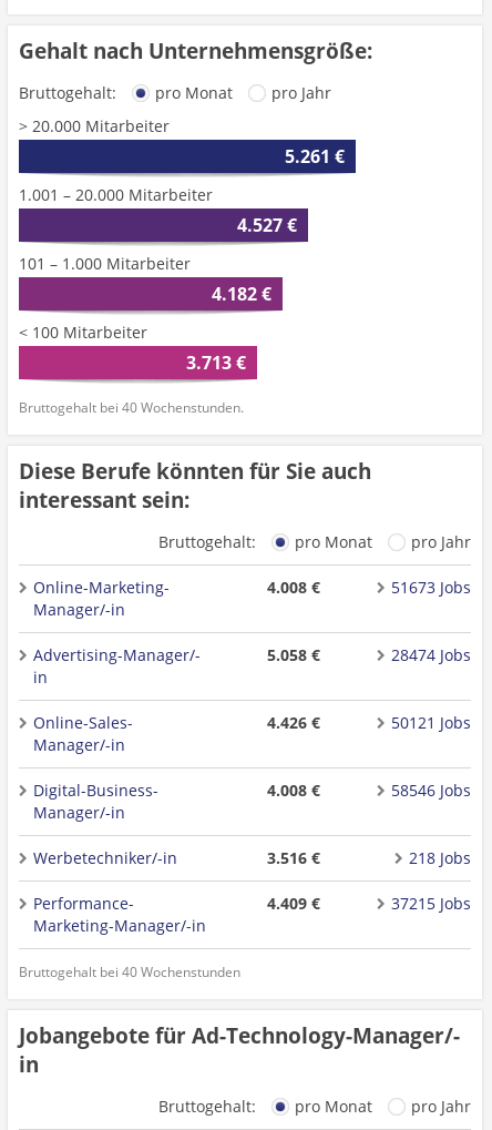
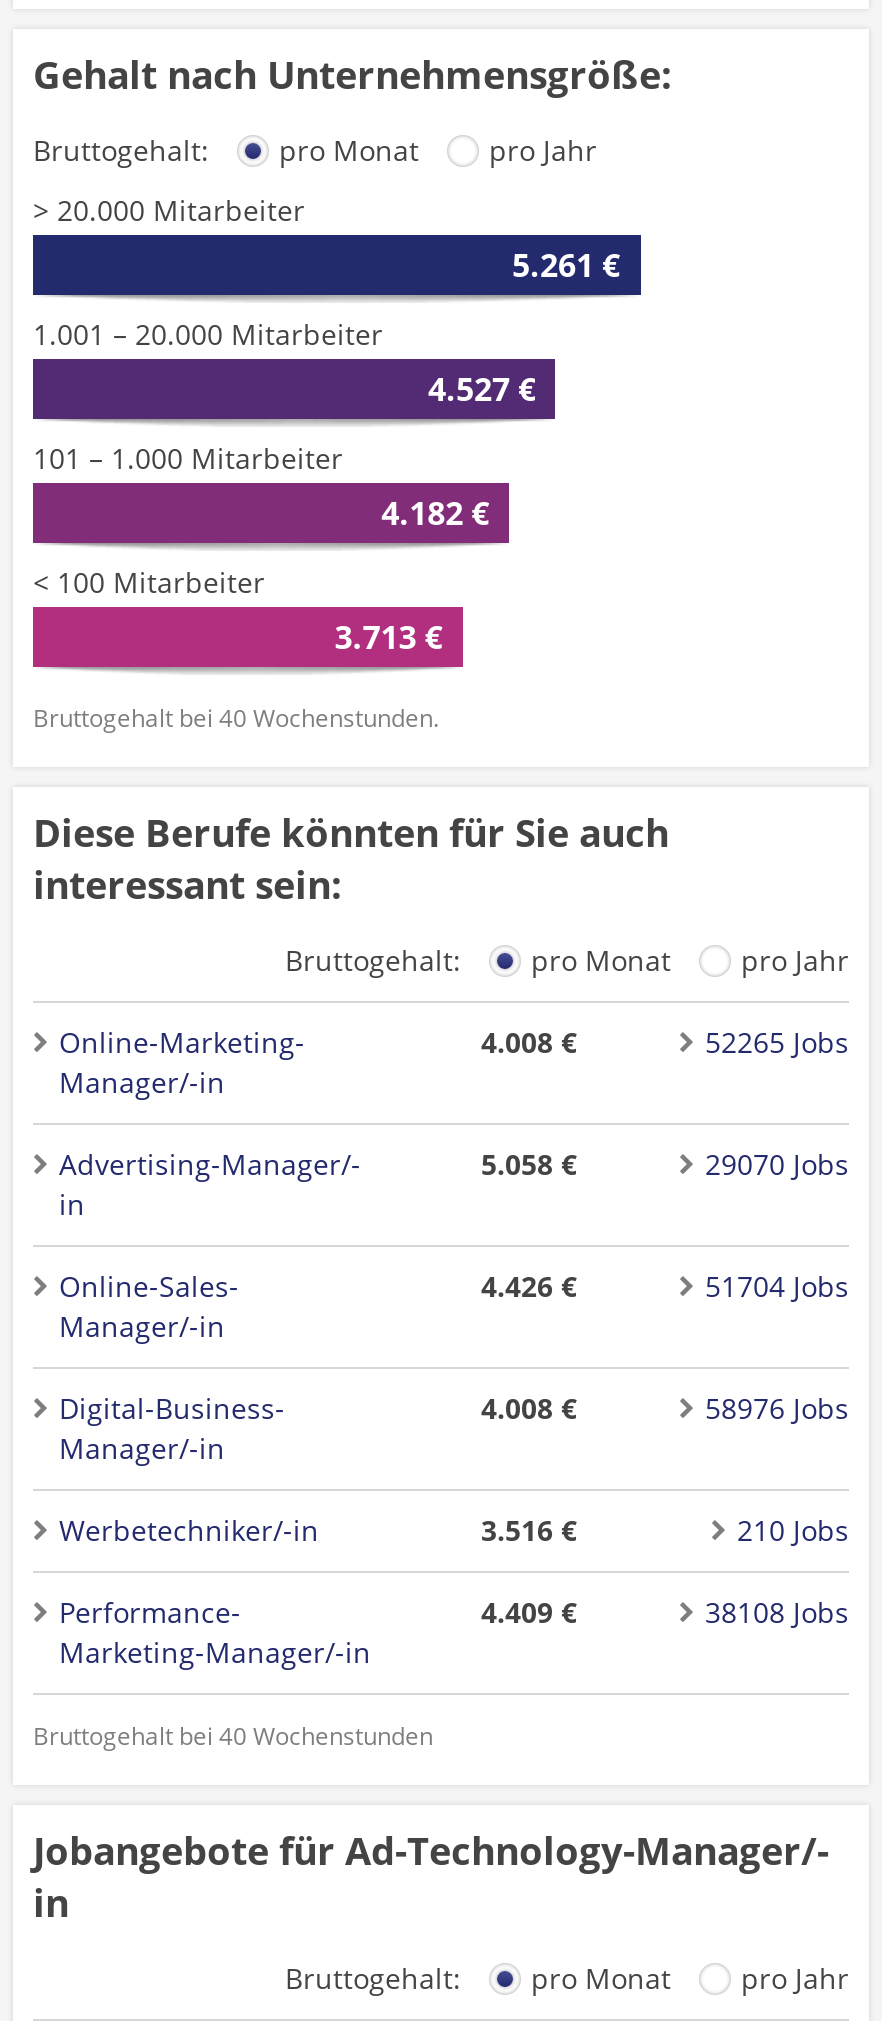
- 51673 Jobs
+ 52265 Jobs

- 28474 Jobs
+ 29070 Jobs

- 50121 Jobs
+ 51704 Jobs

- 58546 Jobs
+ 58976 Jobs

- 218 Jobs
+ 210 Jobs

- 37215 Jobs
+ 38108 Jobs
